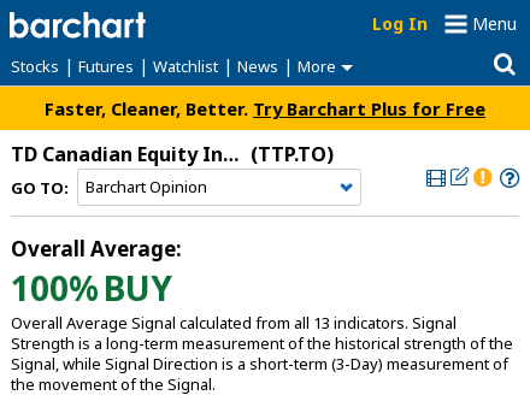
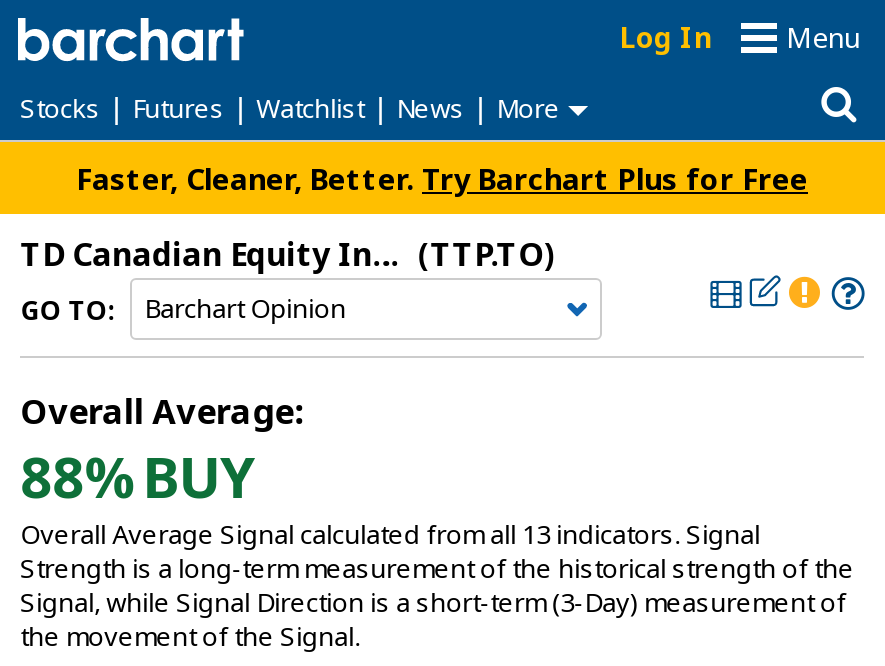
- 100% BUY
+ 88% BUY
